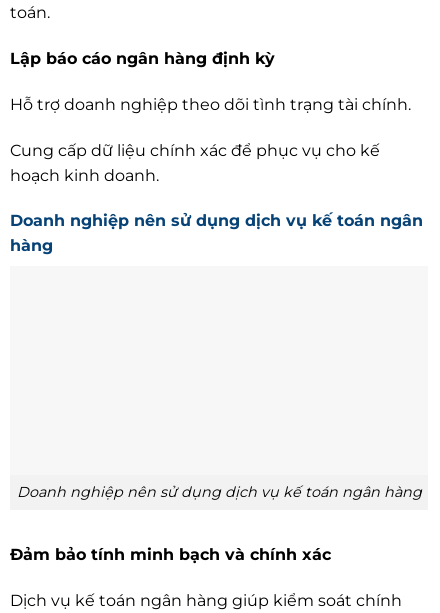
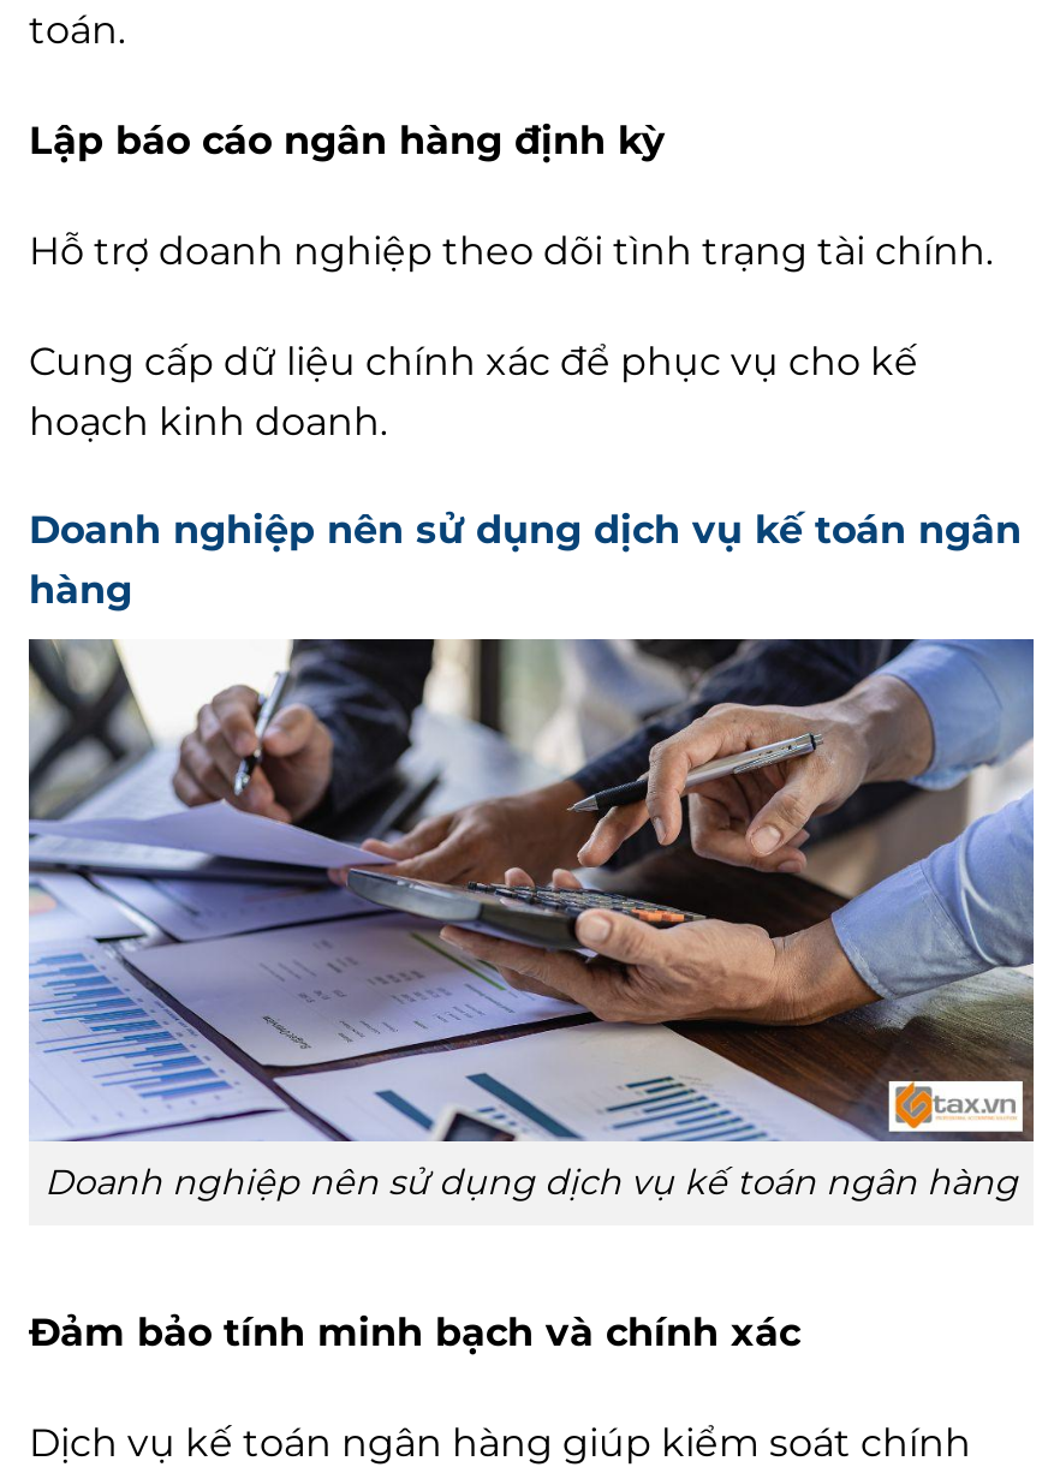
+ [image]
